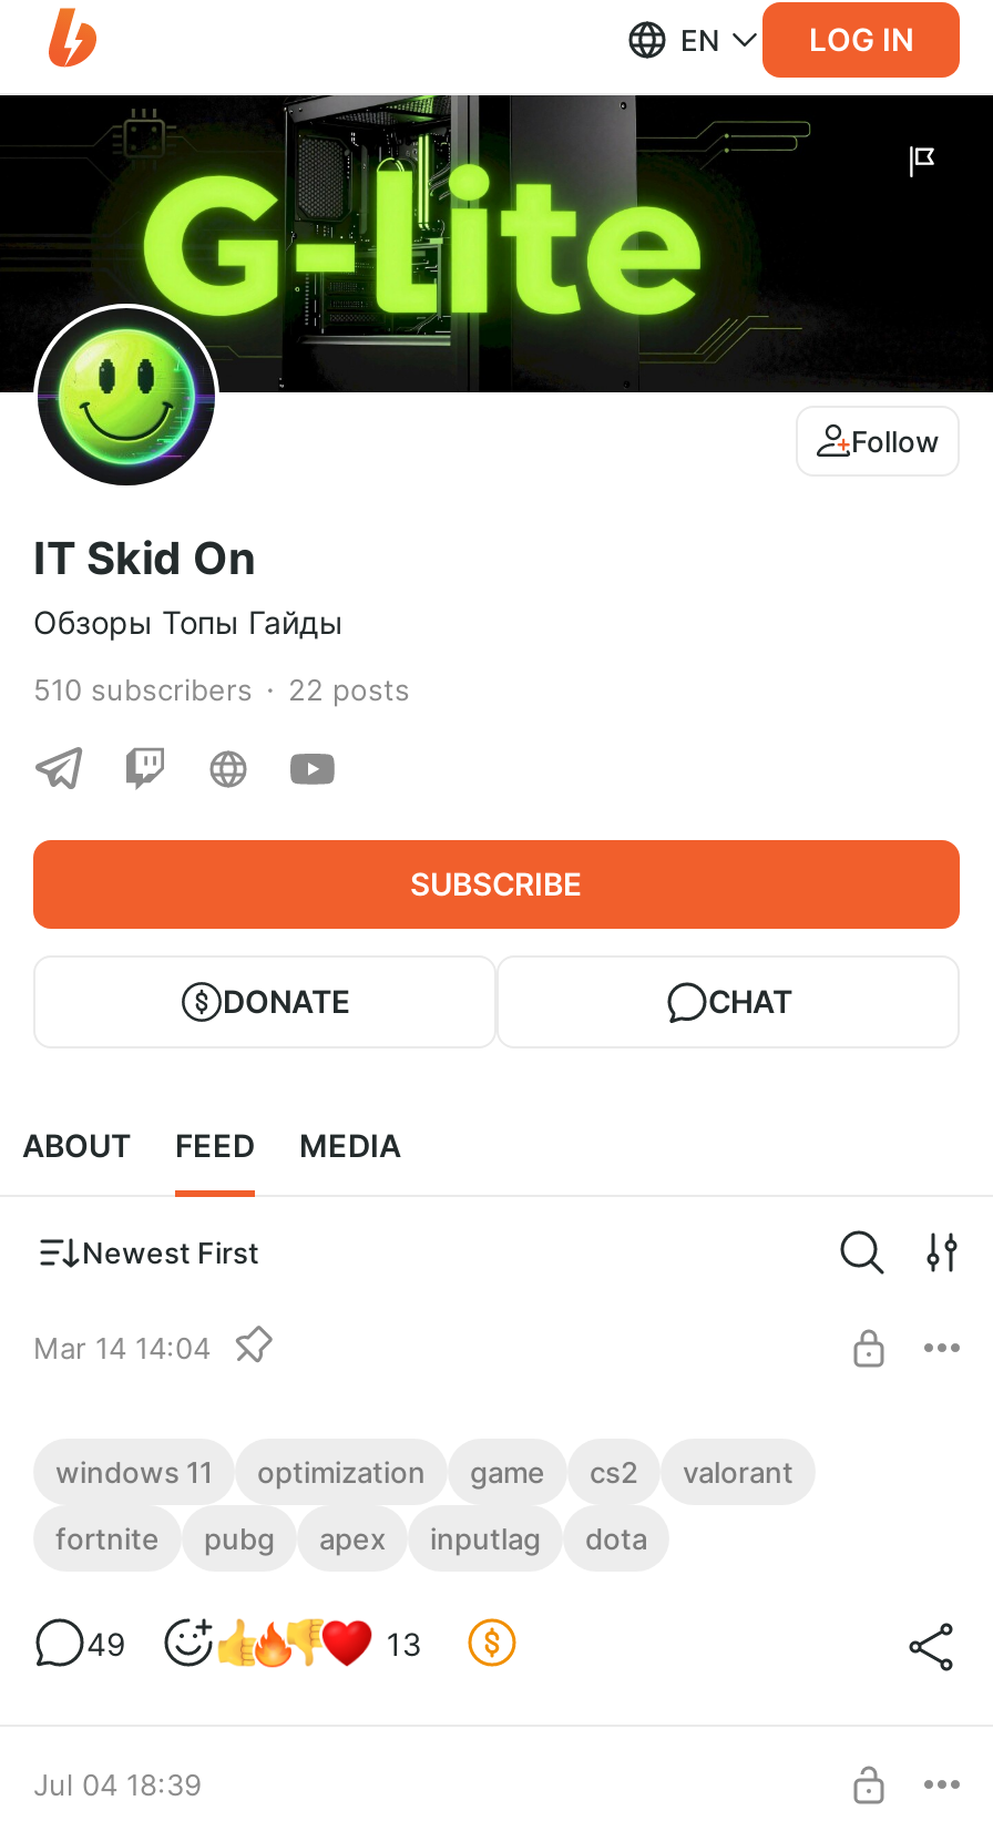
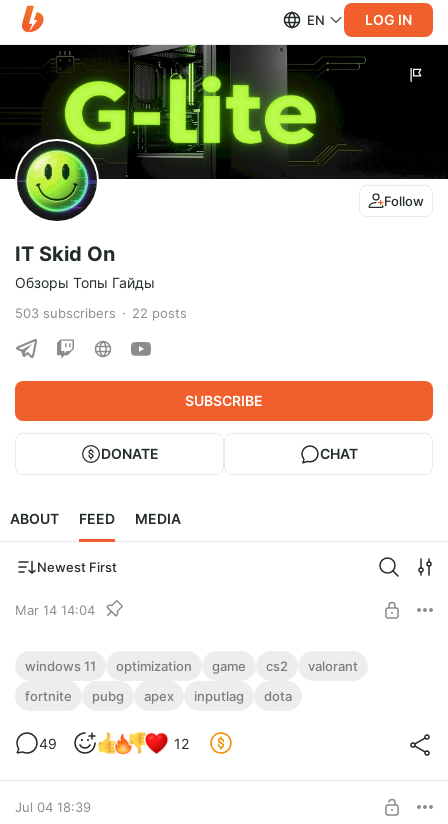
- 510 subscribers 22 posts
+ 503 subscribers 22 posts

- 13
+ 12
